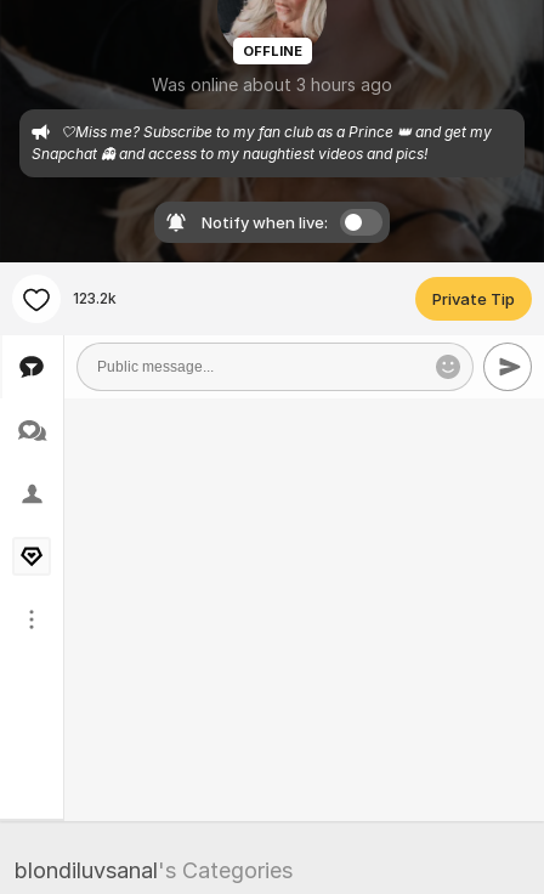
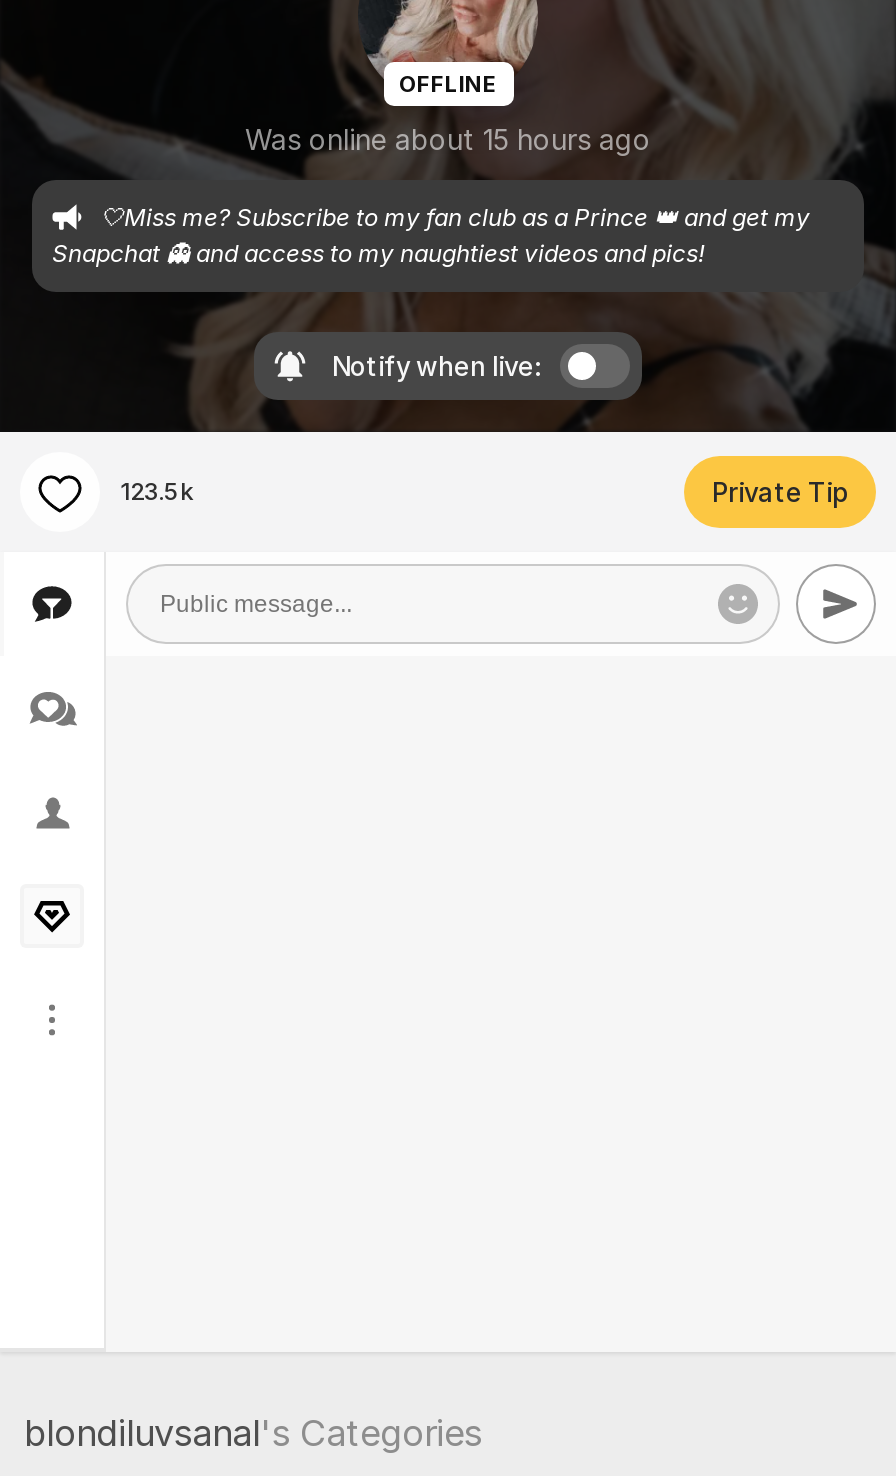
- Was online about 3 hours ago
+ Was online about 15 hours ago

- 123.2k
+ 123.5k
